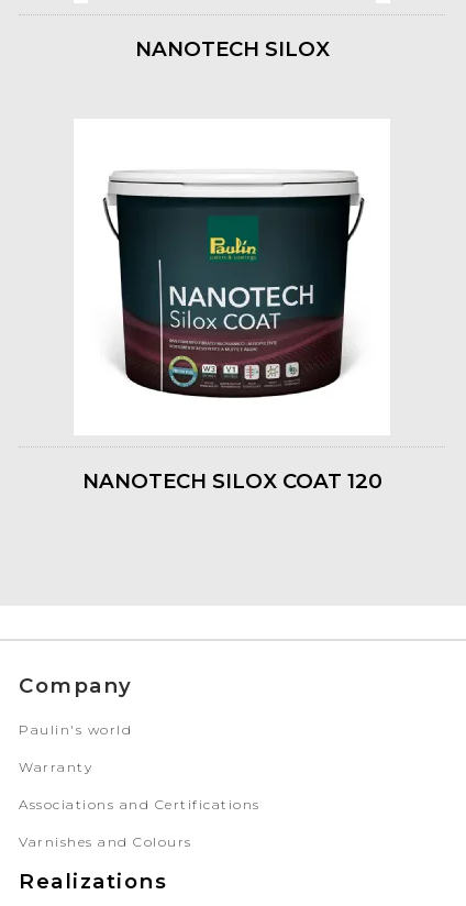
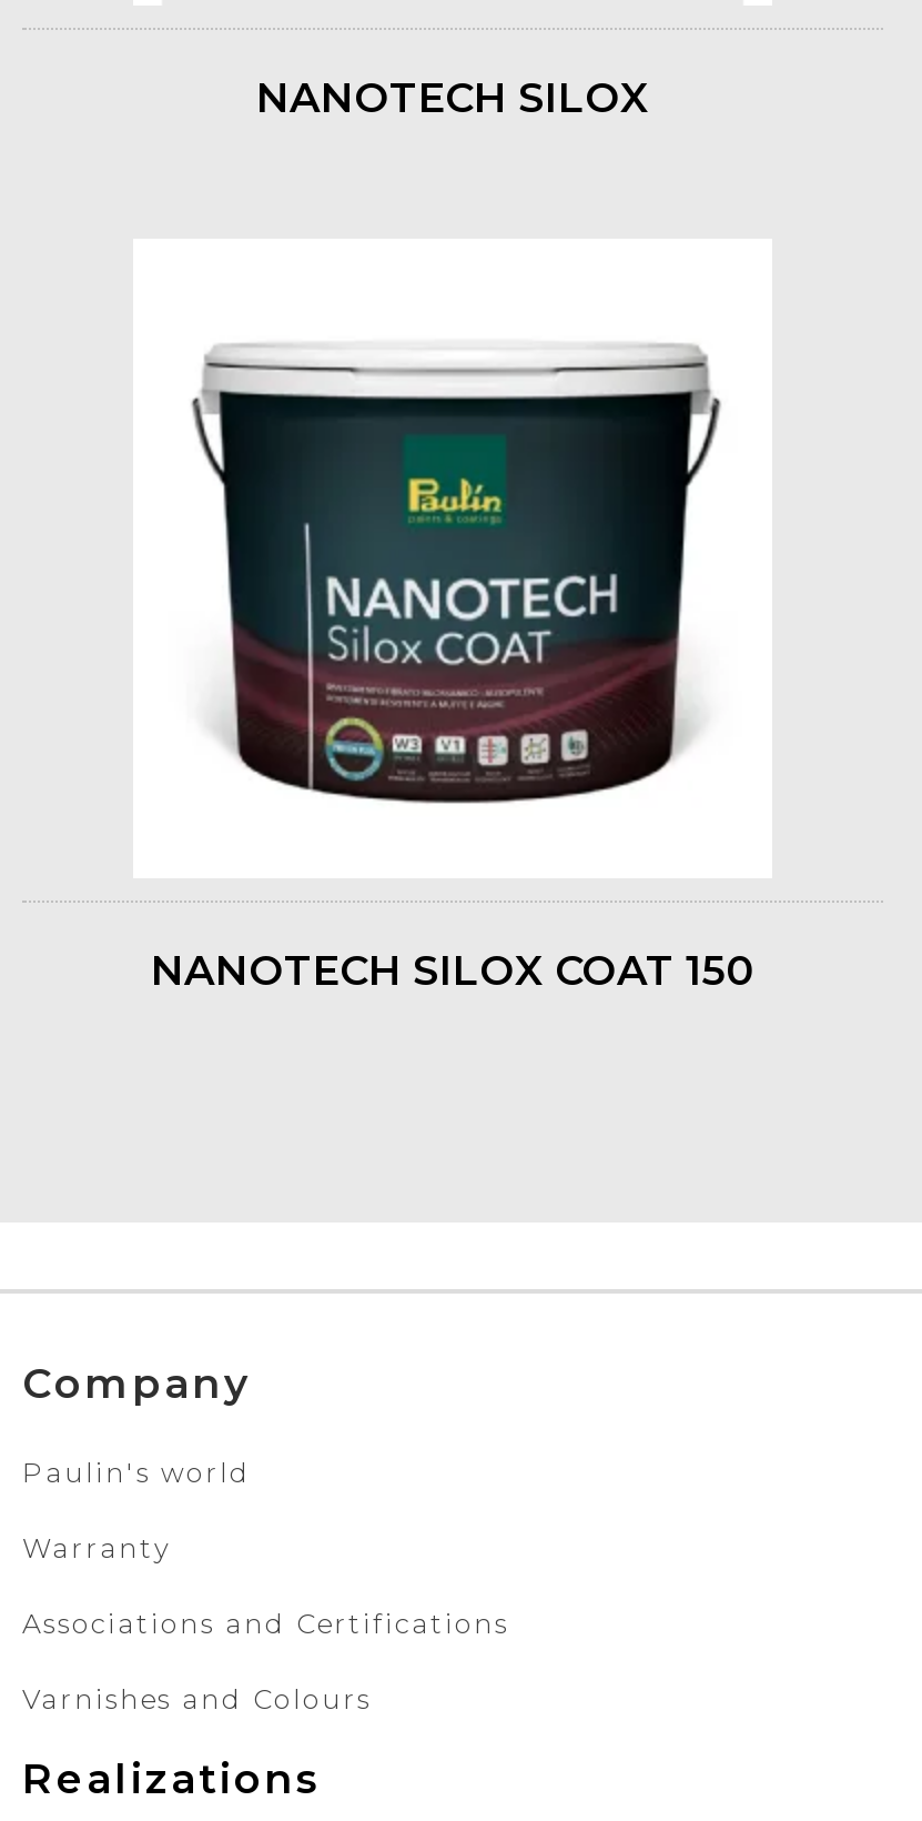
- NANOTECH SILOX COAT 120
+ NANOTECH SILOX COAT 150
